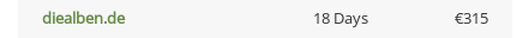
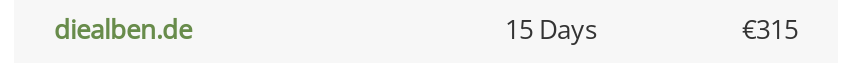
- 18 Days
+ 15 Days
